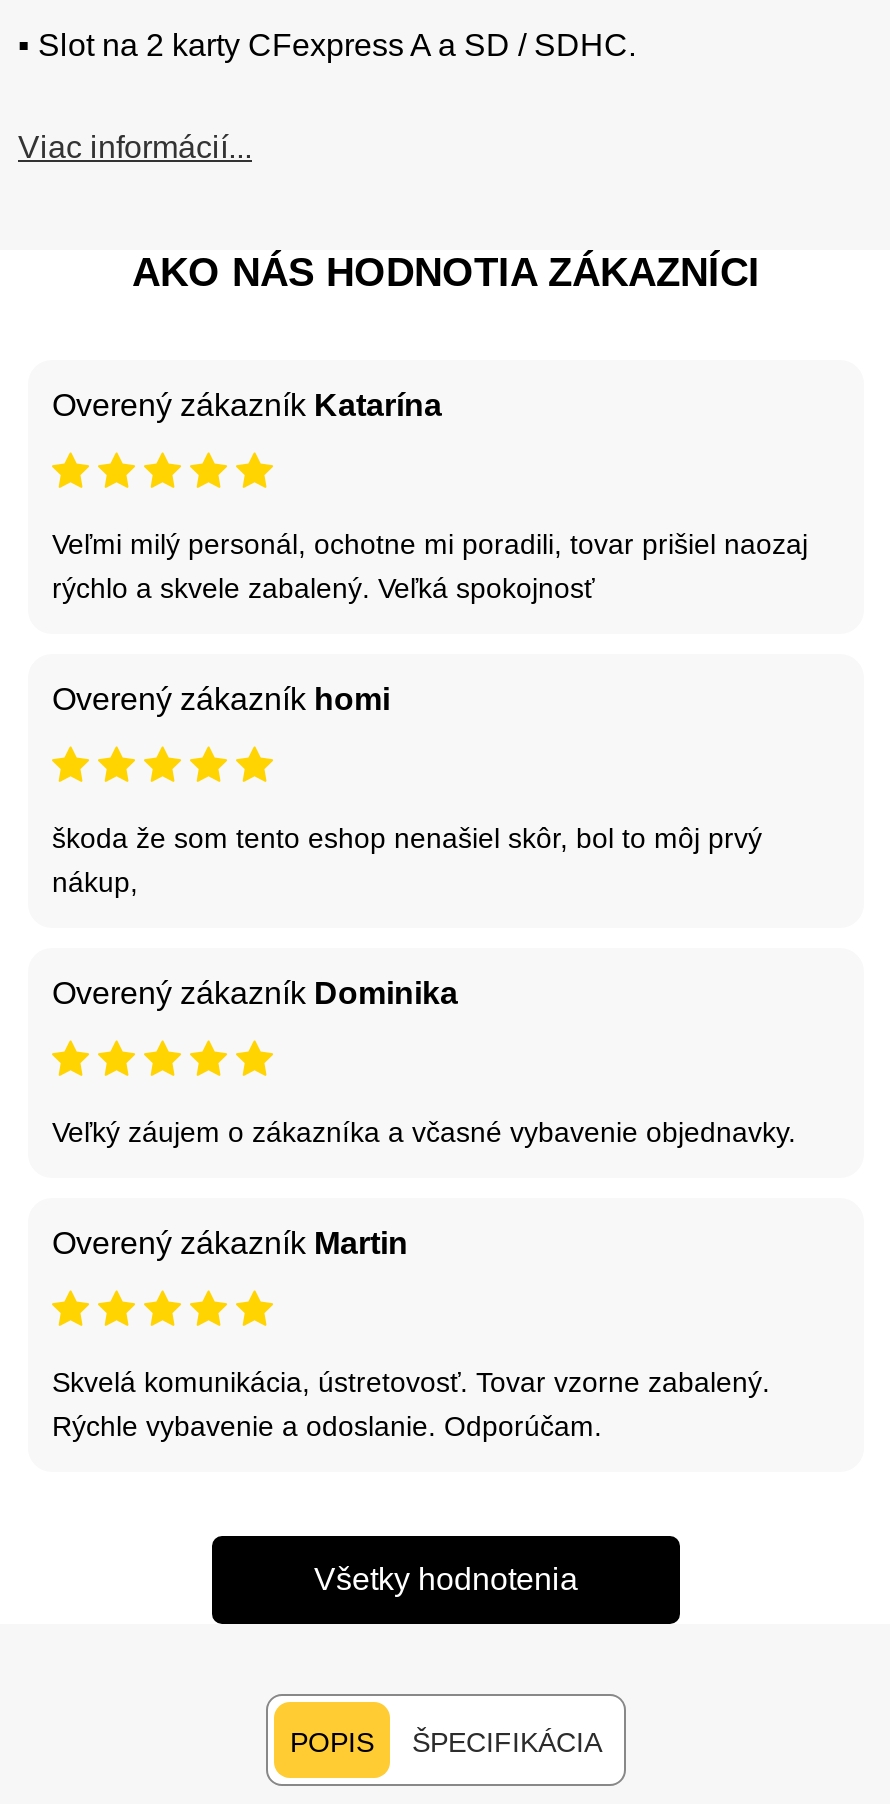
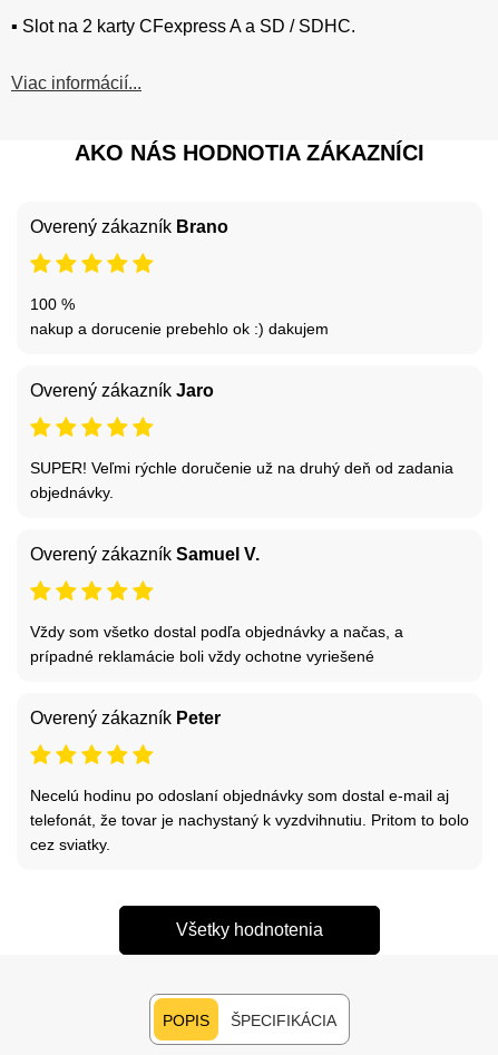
- Overený zákazník Katarína
+ Overený zákazník Brano

- Veľmi milý personál, ochotne mi poradili, tovar prišiel naozaj
- rýchlo a skvele zabalený. Veľká spokojnosť
+ 100 %
+ nakup a dorucenie prebehlo ok :) dakujem

- Overený zákazník homi
+ Overený zákazník Jaro

- škoda že som tento eshop nenašiel skôr, bol to môj prvý
- nákup,
+ SUPER! Veľmi rýchle doručenie už na druhý deň od zadania
+ objednávky.

- Overený zákazník Dominika
+ Overený zákazník Samuel V.

- Veľký záujem o zákazníka a včasné vybavenie objednavky.
+ Vždy som všetko dostal podľa objednávky a načas, a
+ prípadné reklamácie boli vždy ochotne vyriešené

- Overený zákazník Martin
+ Overený zákazník Peter

- Skvelá komunikácia, ústretovosť. Tovar vzorne zabalený.
- Rýchle vybavenie a odoslanie. Odporúčam.
+ Necelú hodinu po odoslaní objednávky som dostal e-mail aj
+ telefonát, že tovar je nachystaný k vyzdvihnutiu. Pritom to bolo
+ cez sviatky.
